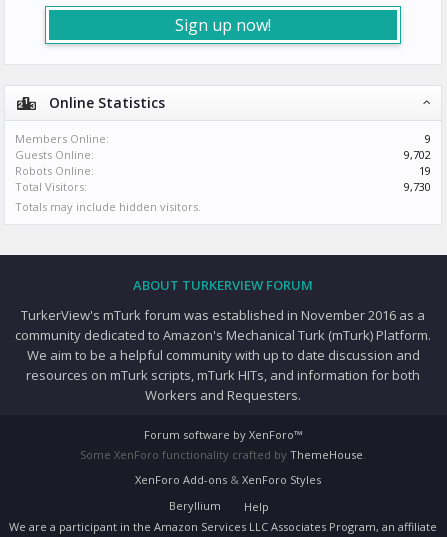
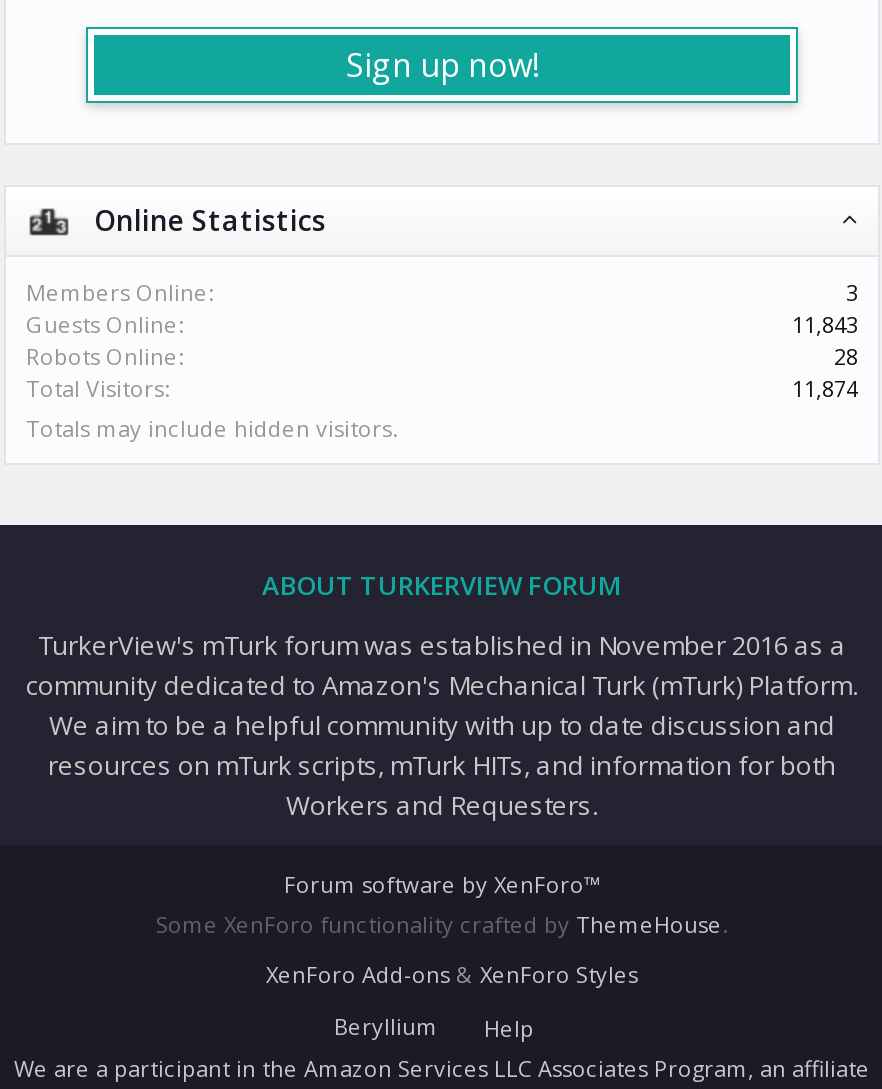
- 9
+ 3

- 9,702
+ 11,843

- 19
+ 28

- 9,730
+ 11,874
